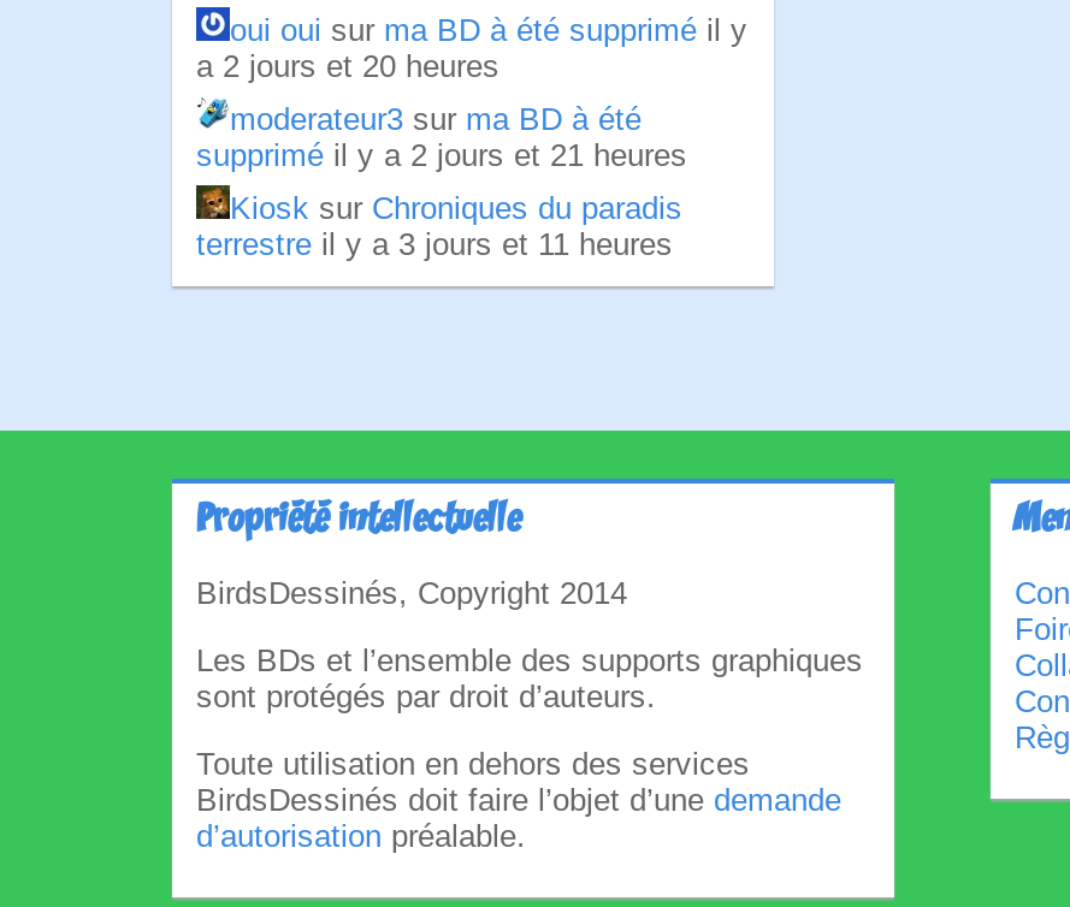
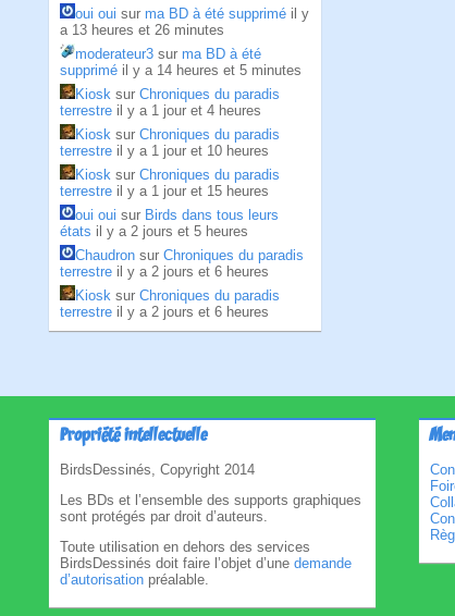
- a 2 jours et 20 heures
+ a 13 heures et 26 minutes

- supprimé il y a 2 jours et 21 heures
+ supprimé il y a 14 heures et 5 minutes

- terrestre il y a 3 jours et 11 heures
+ terrestre il y a 1 jour et 4 heures
+ Kiosk sur Chroniques du paradis
+ terrestre il y a 1 jour et 10 heures
+ Kiosk sur Chroniques du paradis
+ terrestre il y a 1 jour et 15 heures
+ oui oui sur Birds dans tous leurs
+ états il y a 2 jours et 5 heures
+ Chaudron sur Chroniques du paradis
+ terrestre il y a 2 jours et 6 heures
+ Kiosk sur Chroniques du paradis
+ terrestre il y a 2 jours et 6 heures
